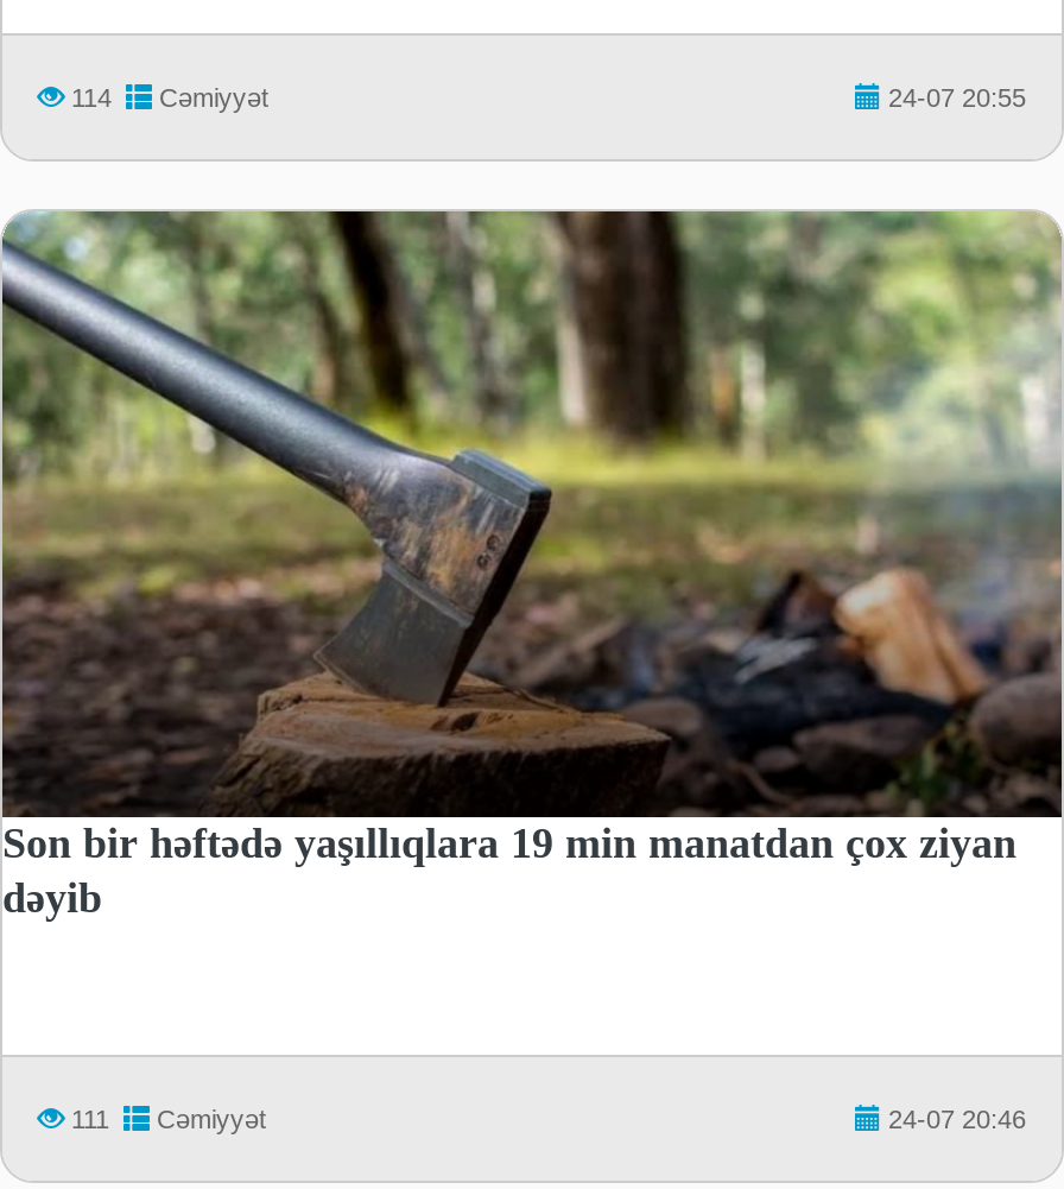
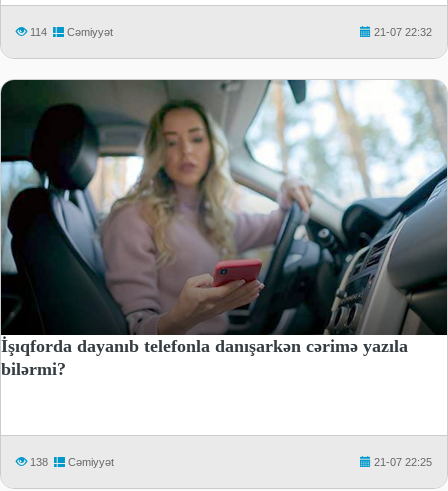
- 24-07 20:55
+ 21-07 22:32

- [image]
- Son bir həftədə yaşıllıqlara 19 min manatdan çox ziyan
- dəyib
+ [image]
+ İşıqforda dayanıb telefonla danışarkən cərimə yazıla
+ bilərmi?

- 111 Cəmiyyət
+ 138 Cəmiyyət

- 24-07 20:46
+ 21-07 22:25
